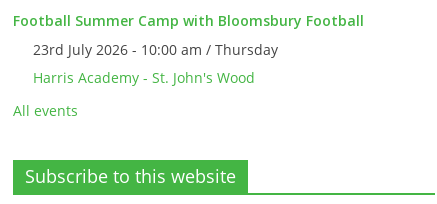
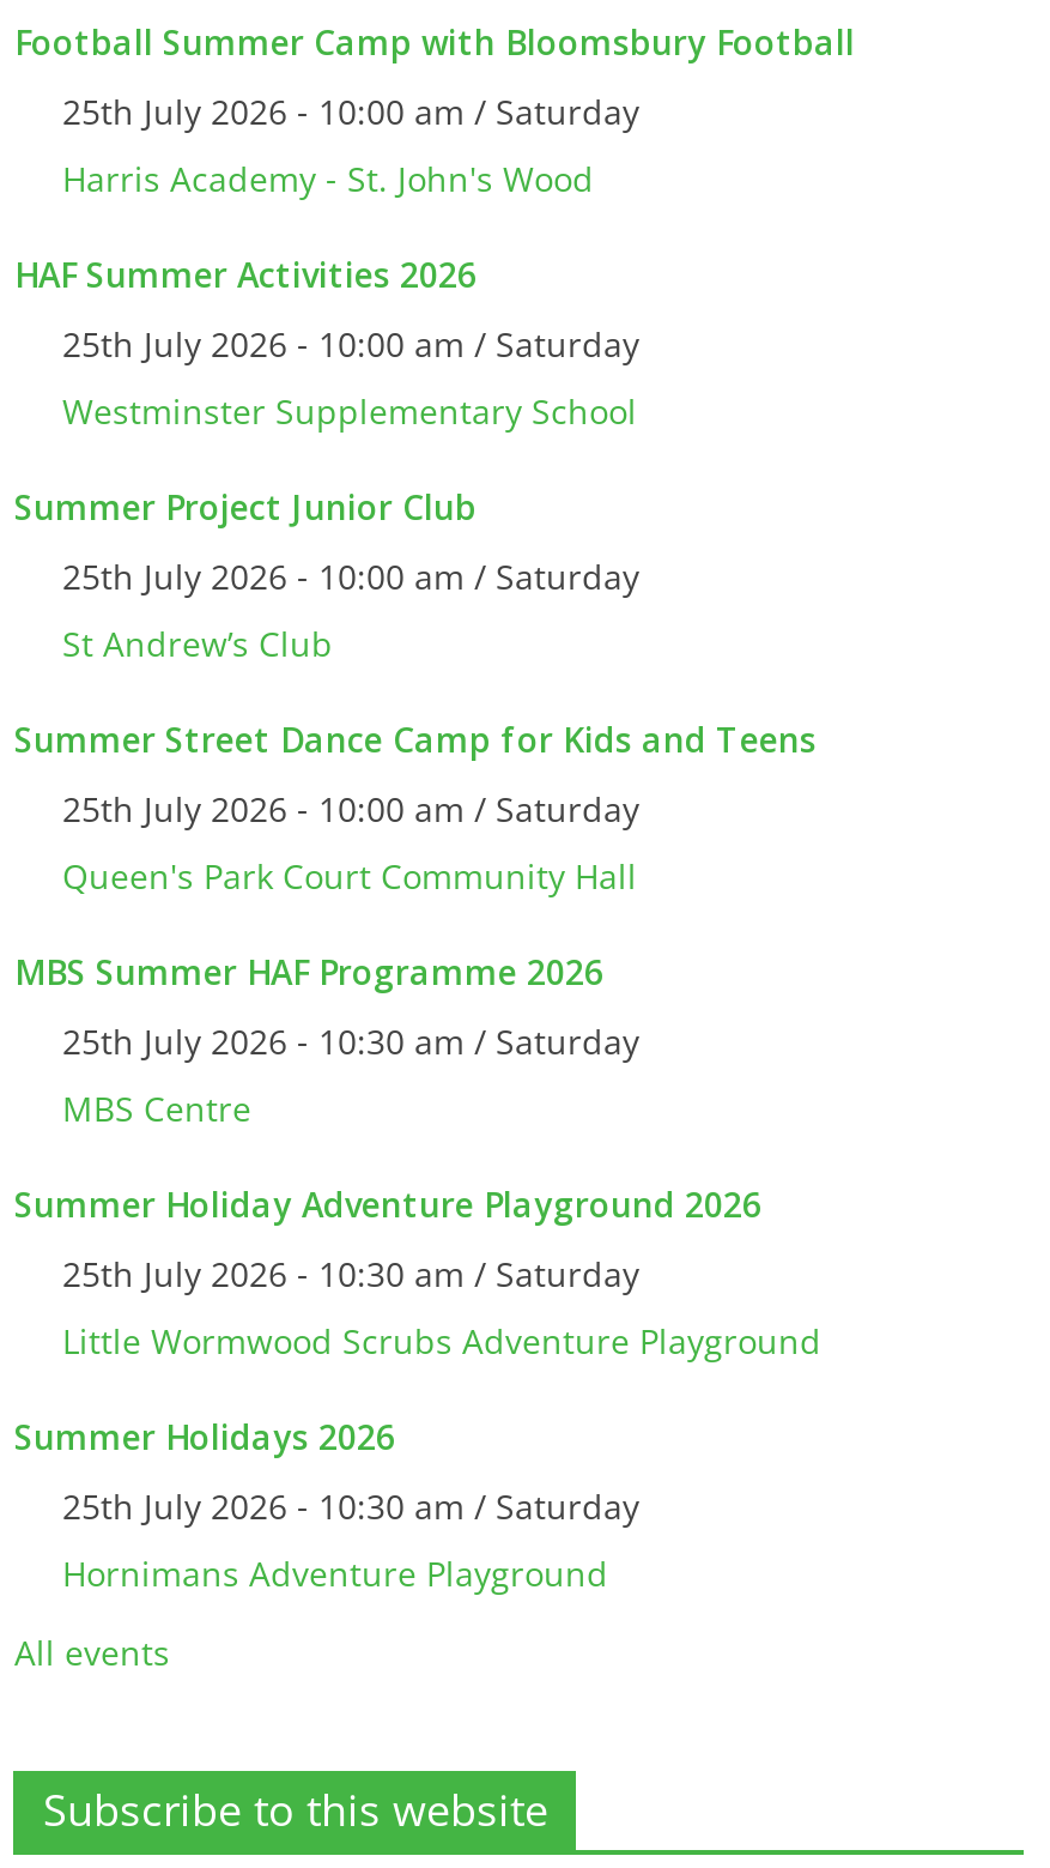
- 23rd July 2026 - 10:00 am / Thursday
+ 25th July 2026 - 10:00 am / Saturday

+ HAF Summer Activities 2026
+ 25th July 2026 - 10:00 am / Saturday
+ Westminster Supplementary School
+ Summer Project Junior Club
+ 25th July 2026 - 10:00 am / Saturday
+ St Andrew’s Club
+ Summer Street Dance Camp for Kids and Teens
+ 25th July 2026 - 10:00 am / Saturday
+ Queen's Park Court Community Hall
+ MBS Summer HAF Programme 2026
+ 25th July 2026 - 10:30 am / Saturday
+ MBS Centre
+ Summer Holiday Adventure Playground 2026
+ 25th July 2026 - 10:30 am / Saturday
+ Little Wormwood Scrubs Adventure Playground
+ Summer Holidays 2026
+ 25th July 2026 - 10:30 am / Saturday
+ Hornimans Adventure Playground
